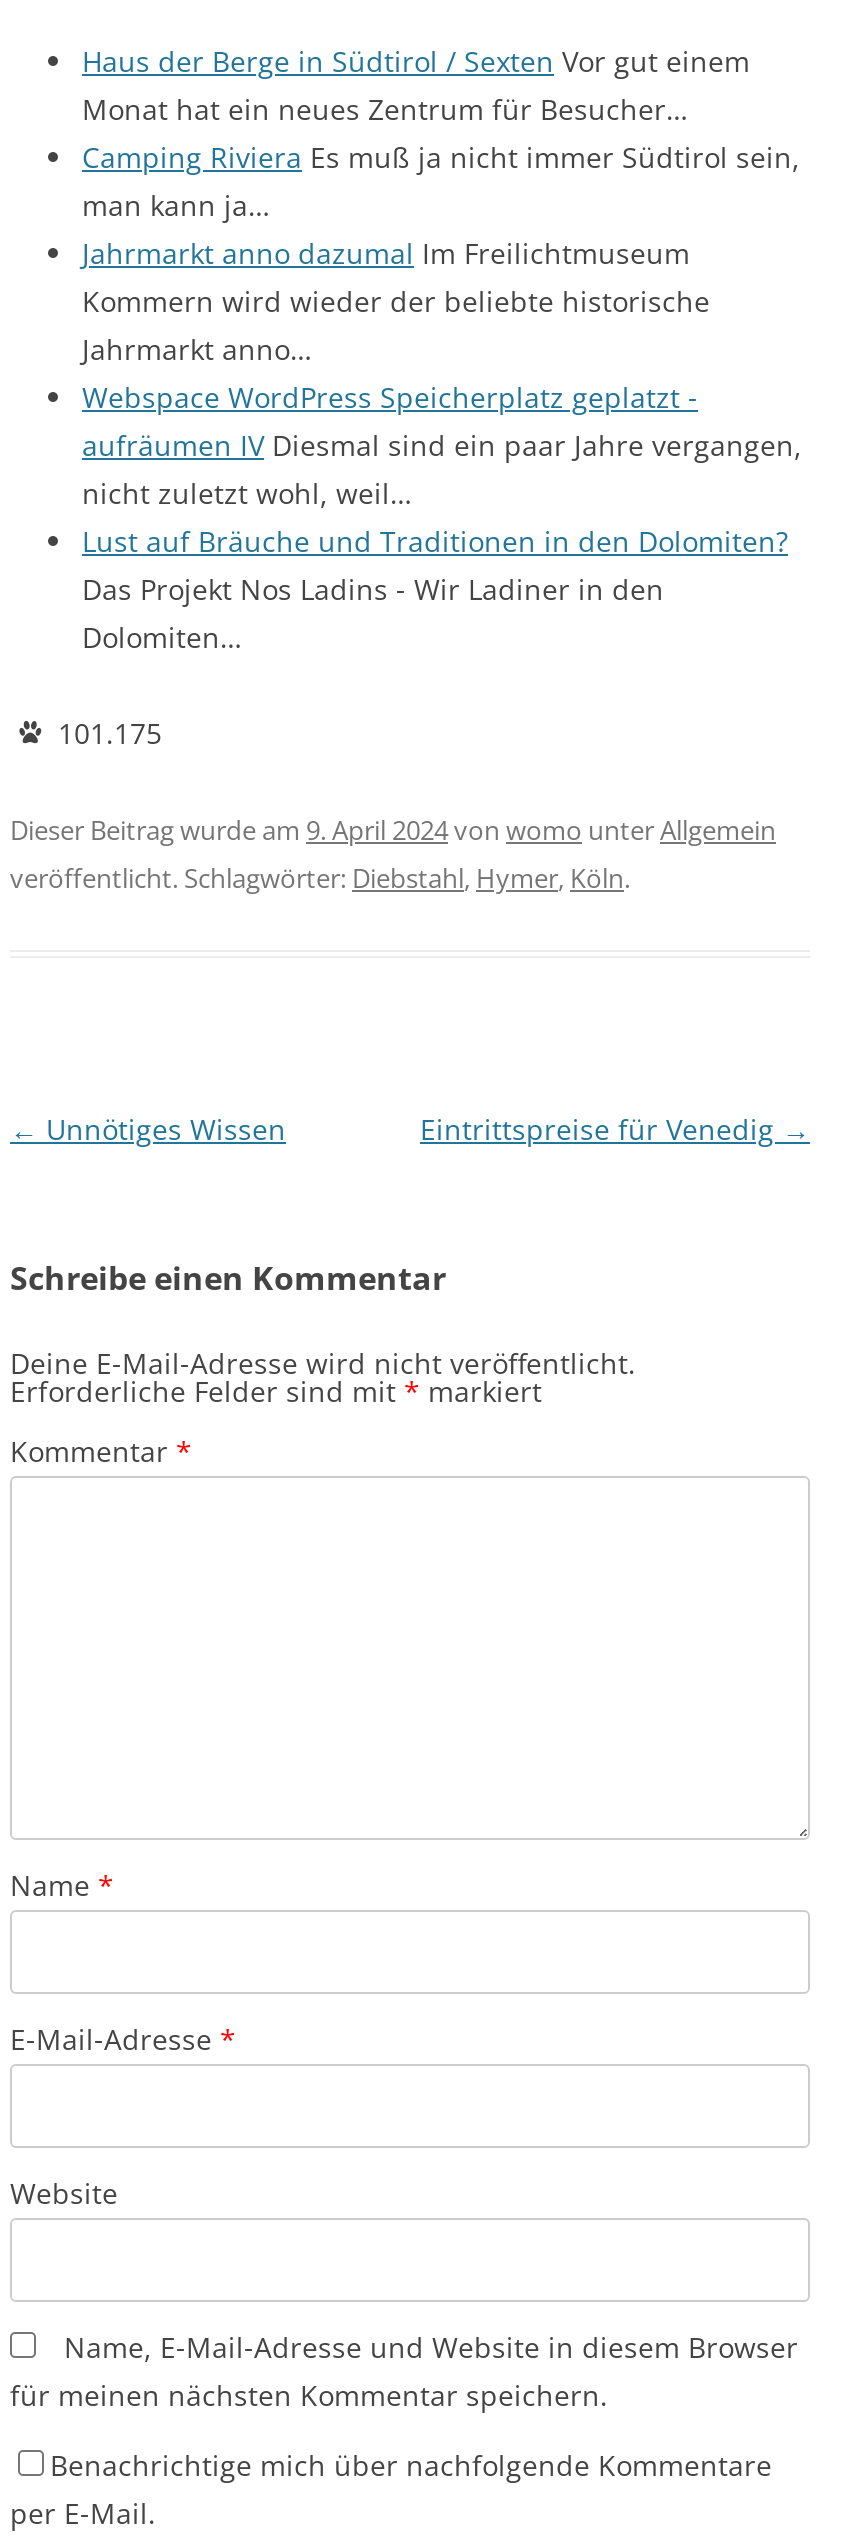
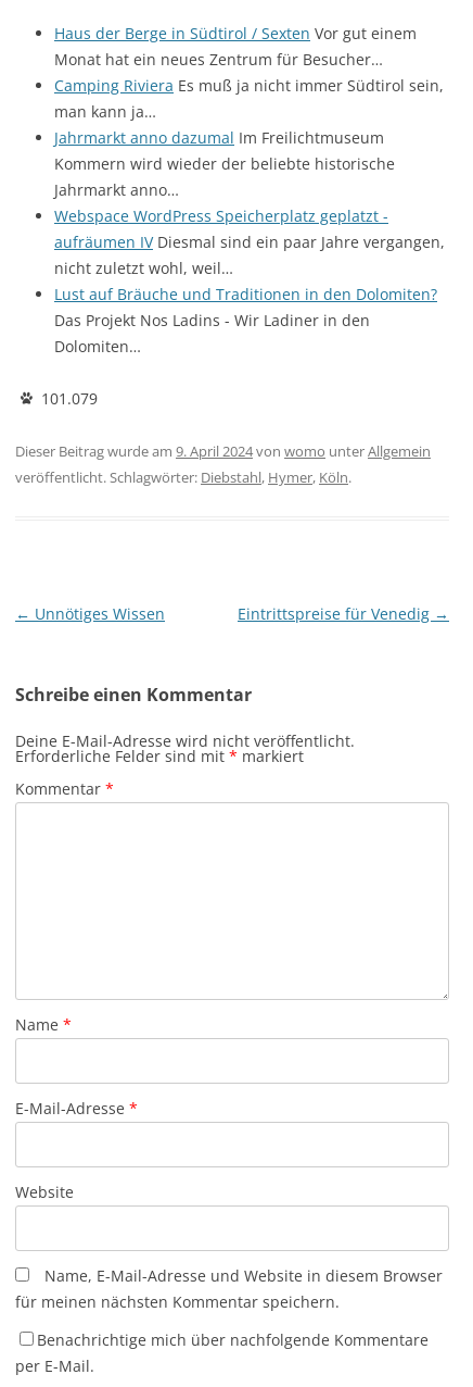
- 101.175
+ 101.079
